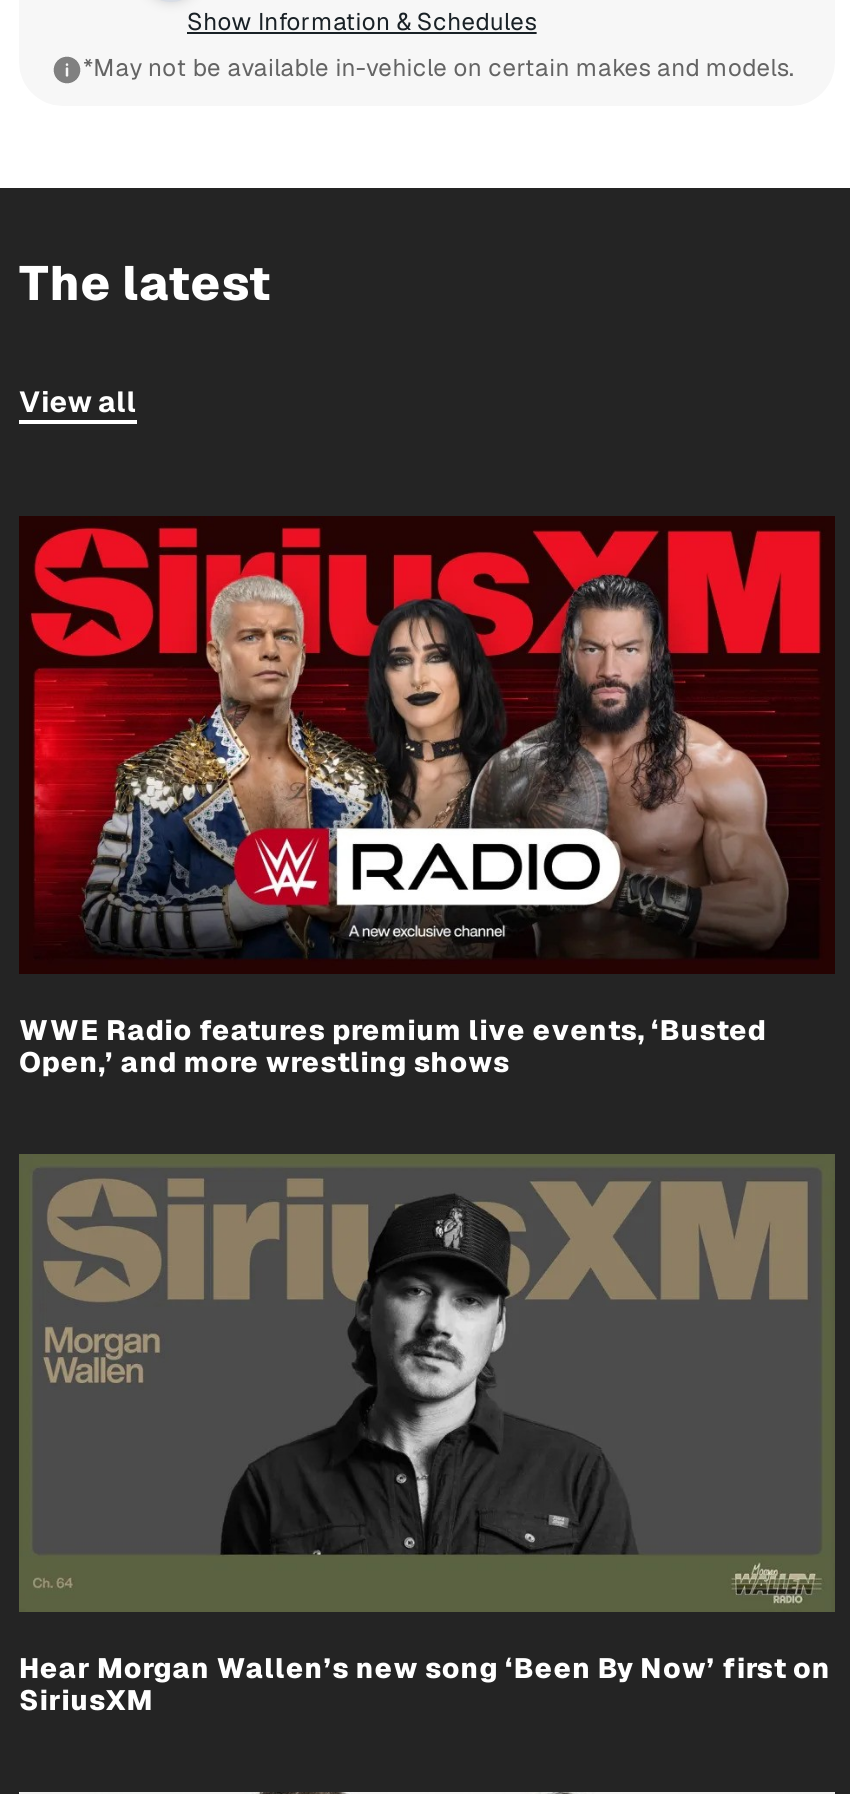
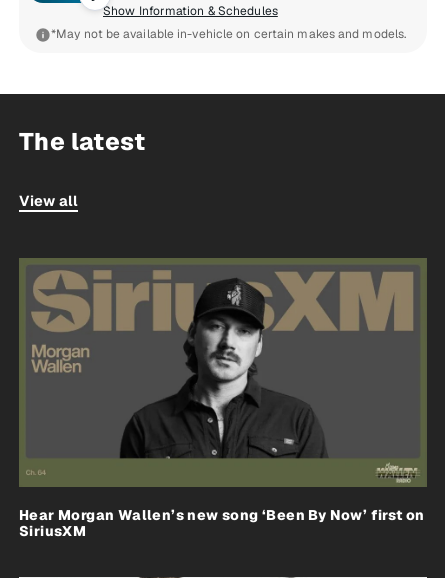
- [image]
- WWE Radio features premium live events, ‘Busted
- Open,’ and more wrestling shows
